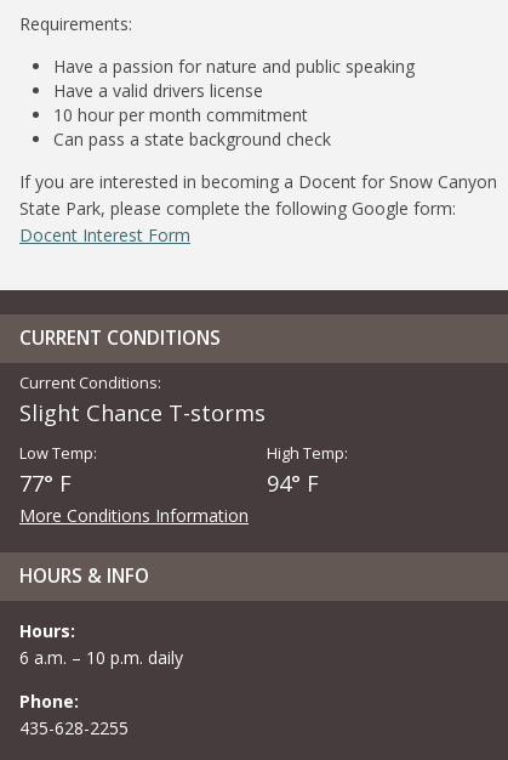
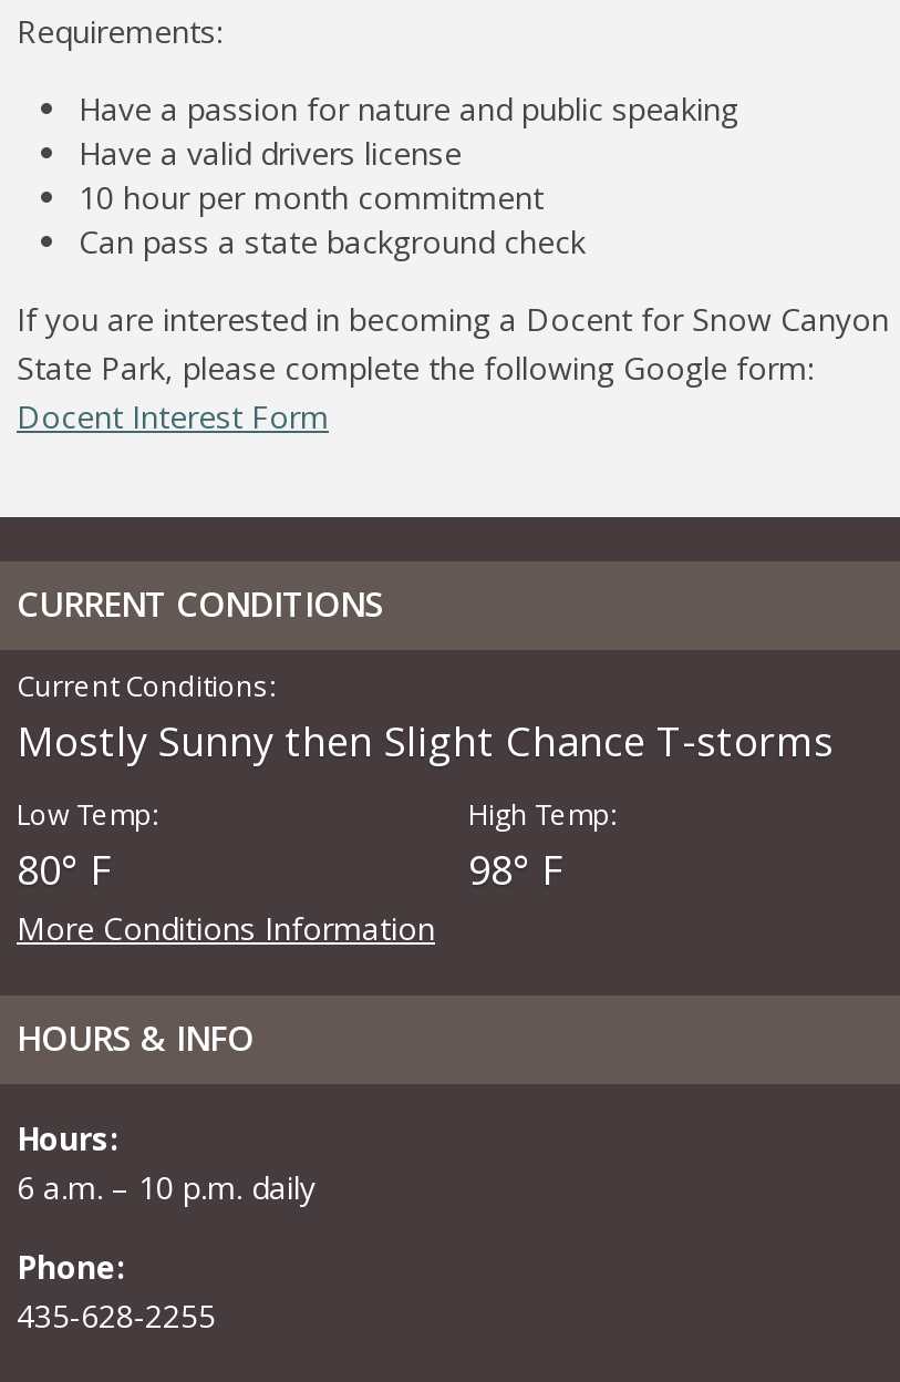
- Slight Chance T-storms
+ Mostly Sunny then Slight Chance T-storms

- 77° F
+ 80° F

- 94° F
+ 98° F
